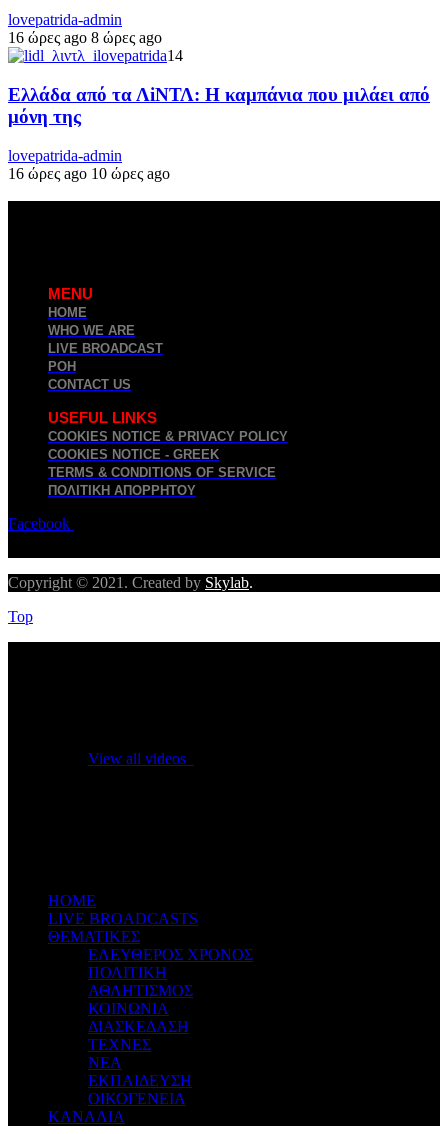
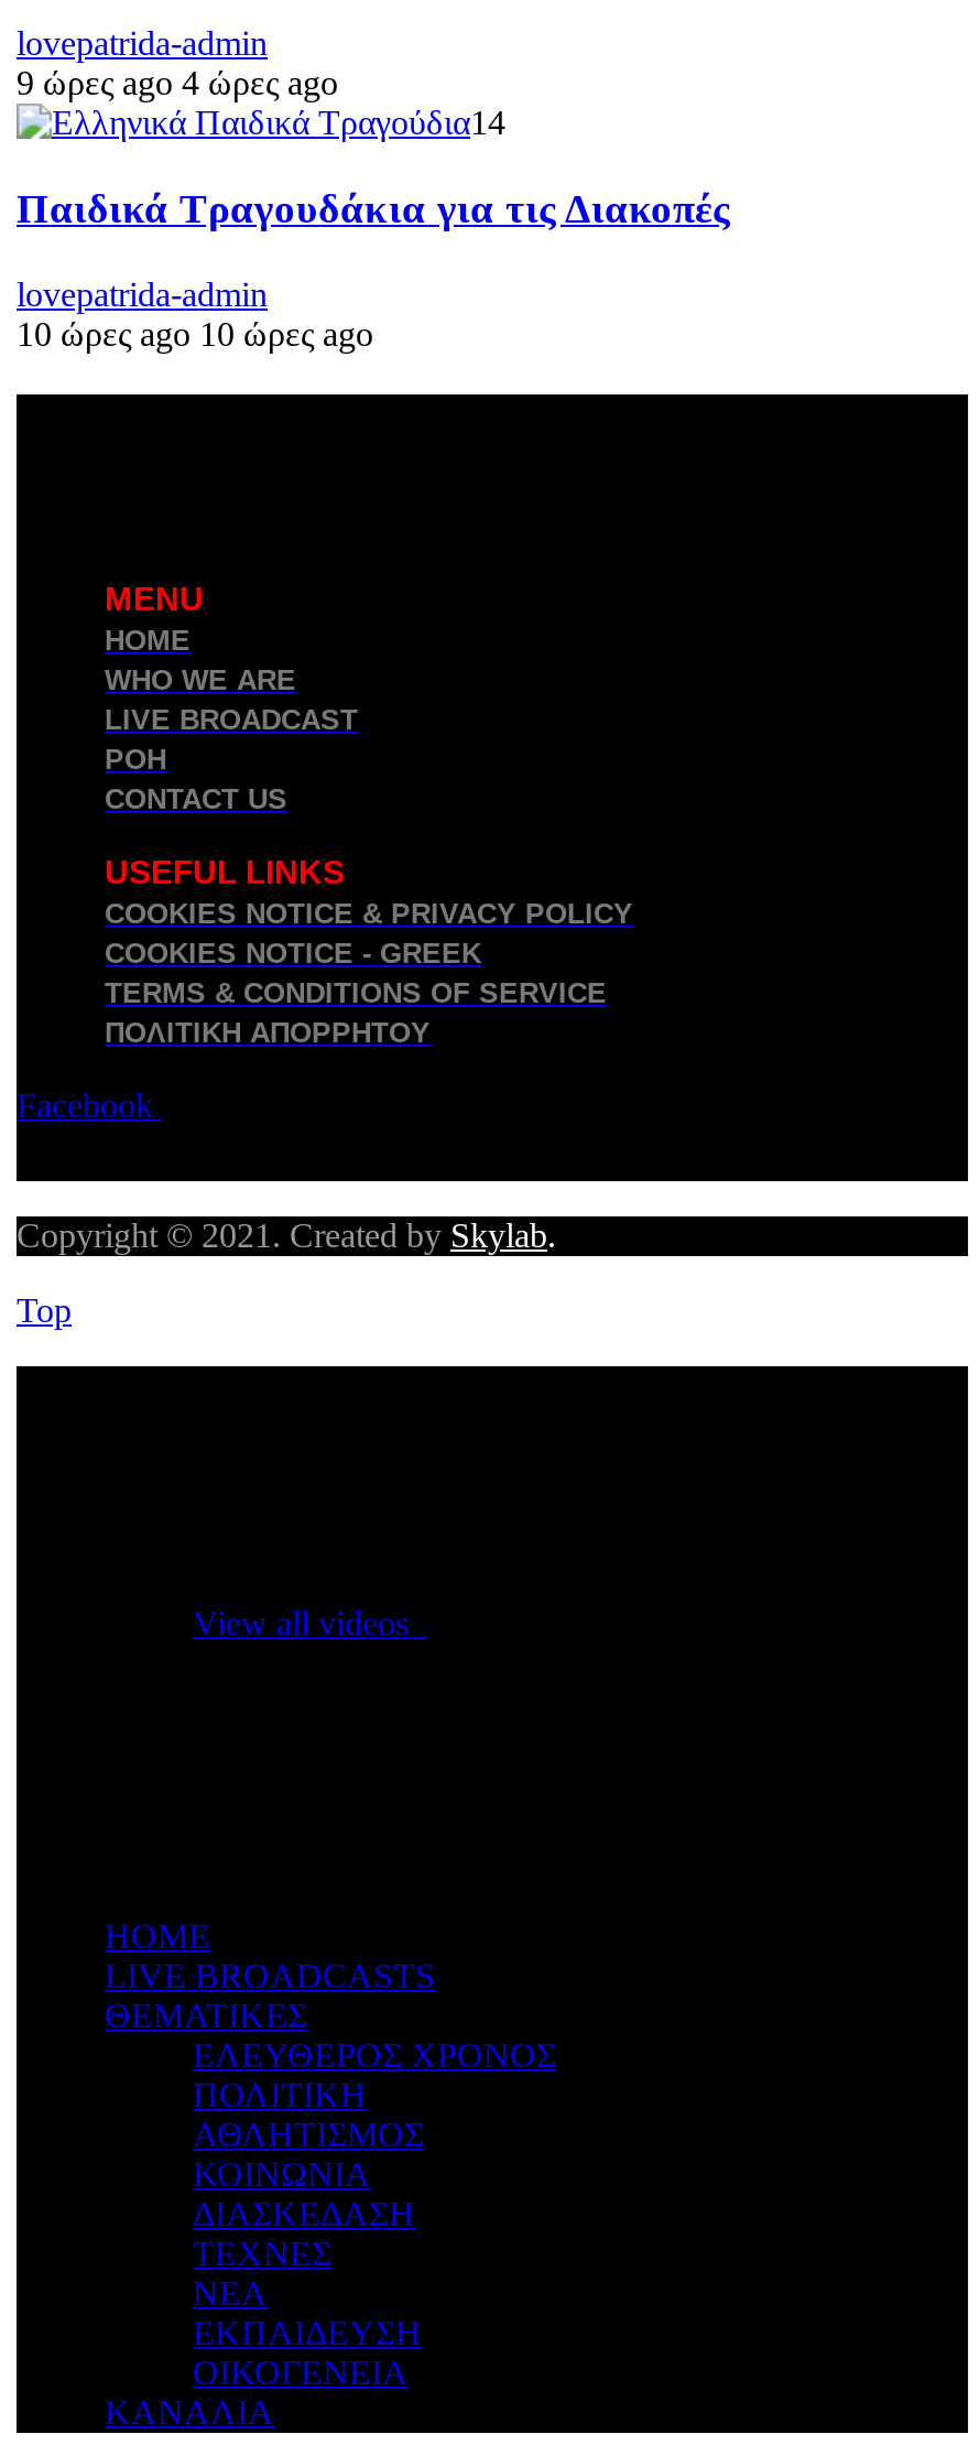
- 16 ώρες ago 8 ώρες ago
+ 9 ώρες ago 4 ώρες ago

- Ελλάδα από τα ΛiΝΤΛ: Η καμπάνια που μιλάει από
- μόνη της
+ Παιδικά Τραγουδάκια για τις Διακοπές

- 16 ώρες ago 10 ώρες ago
+ 10 ώρες ago 10 ώρες ago
